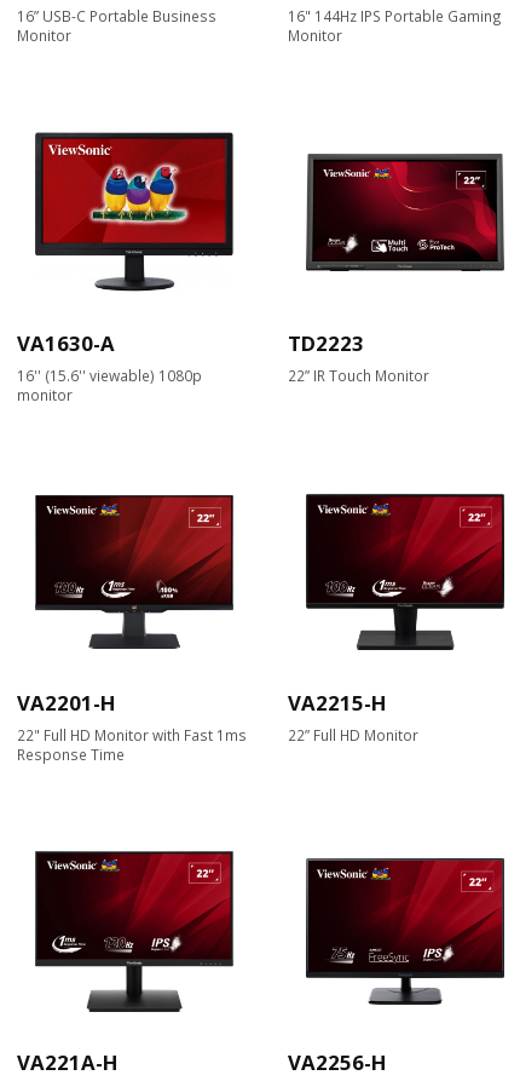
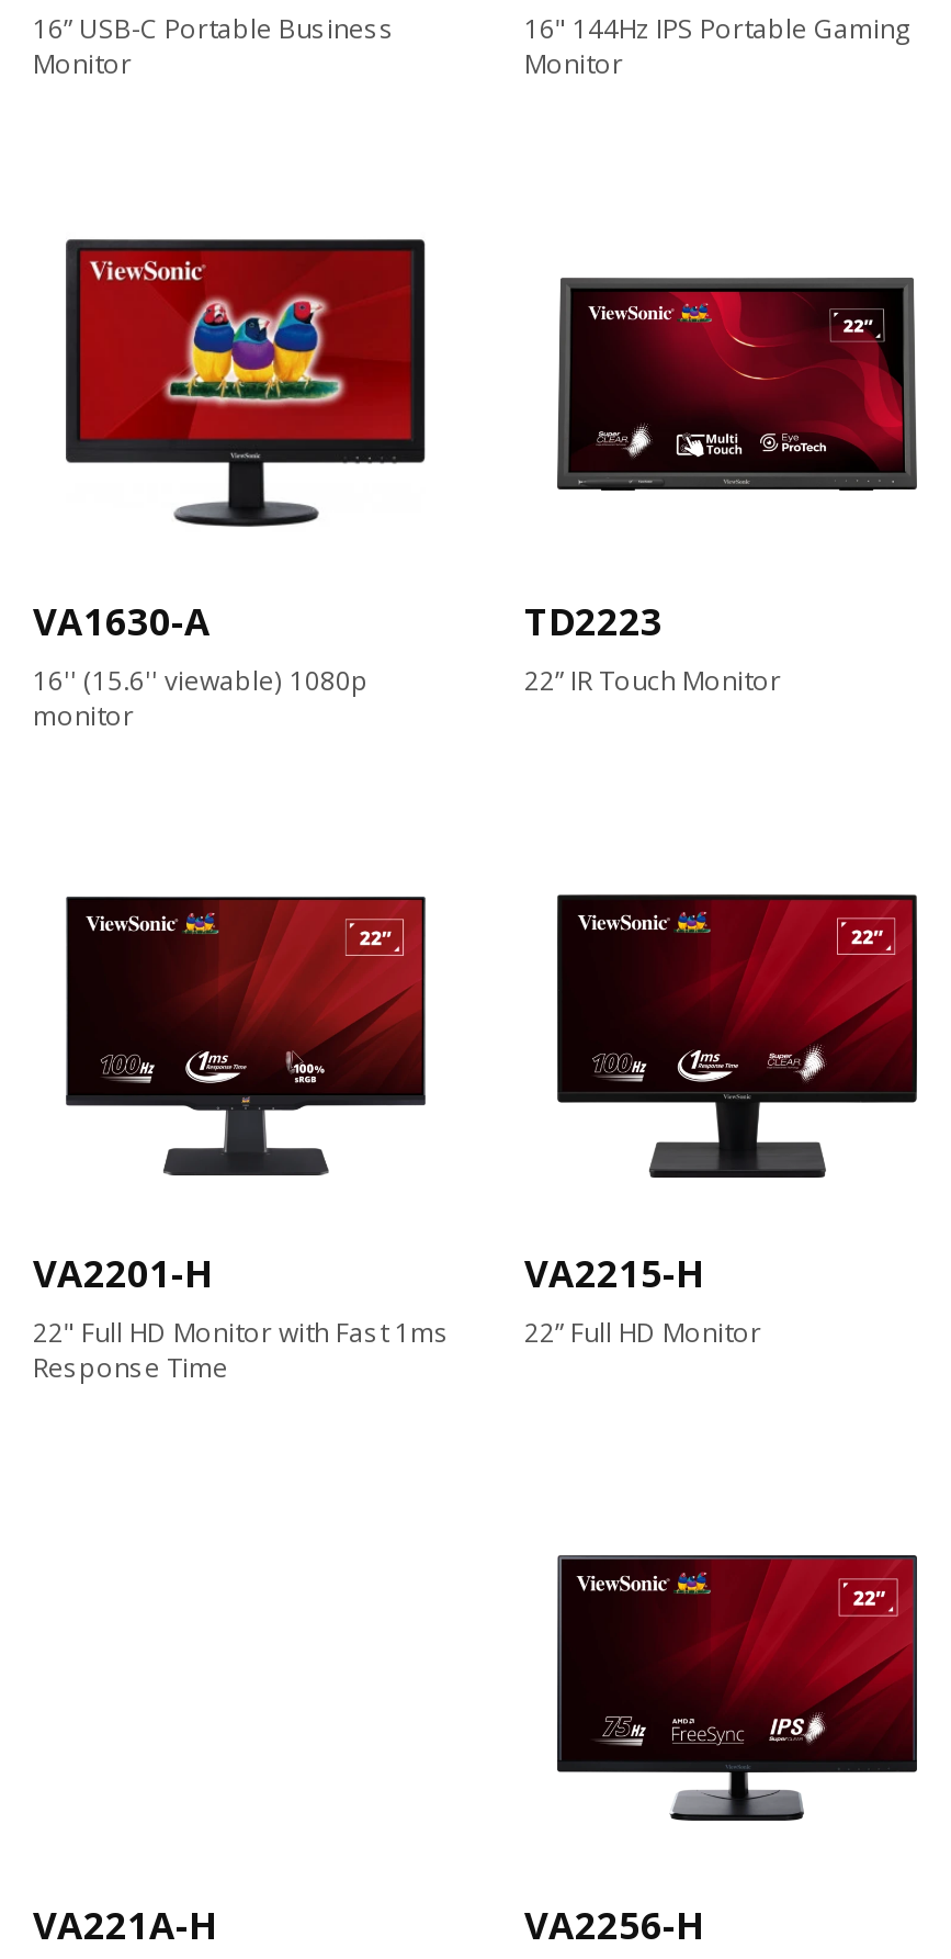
- [image]
